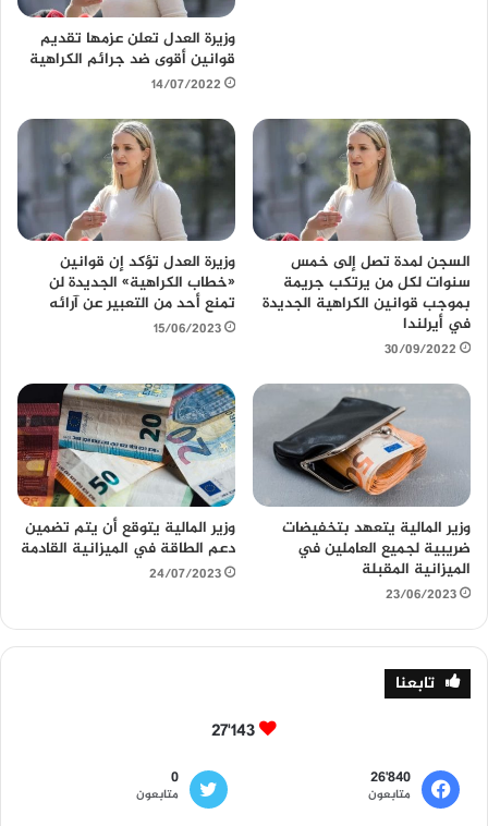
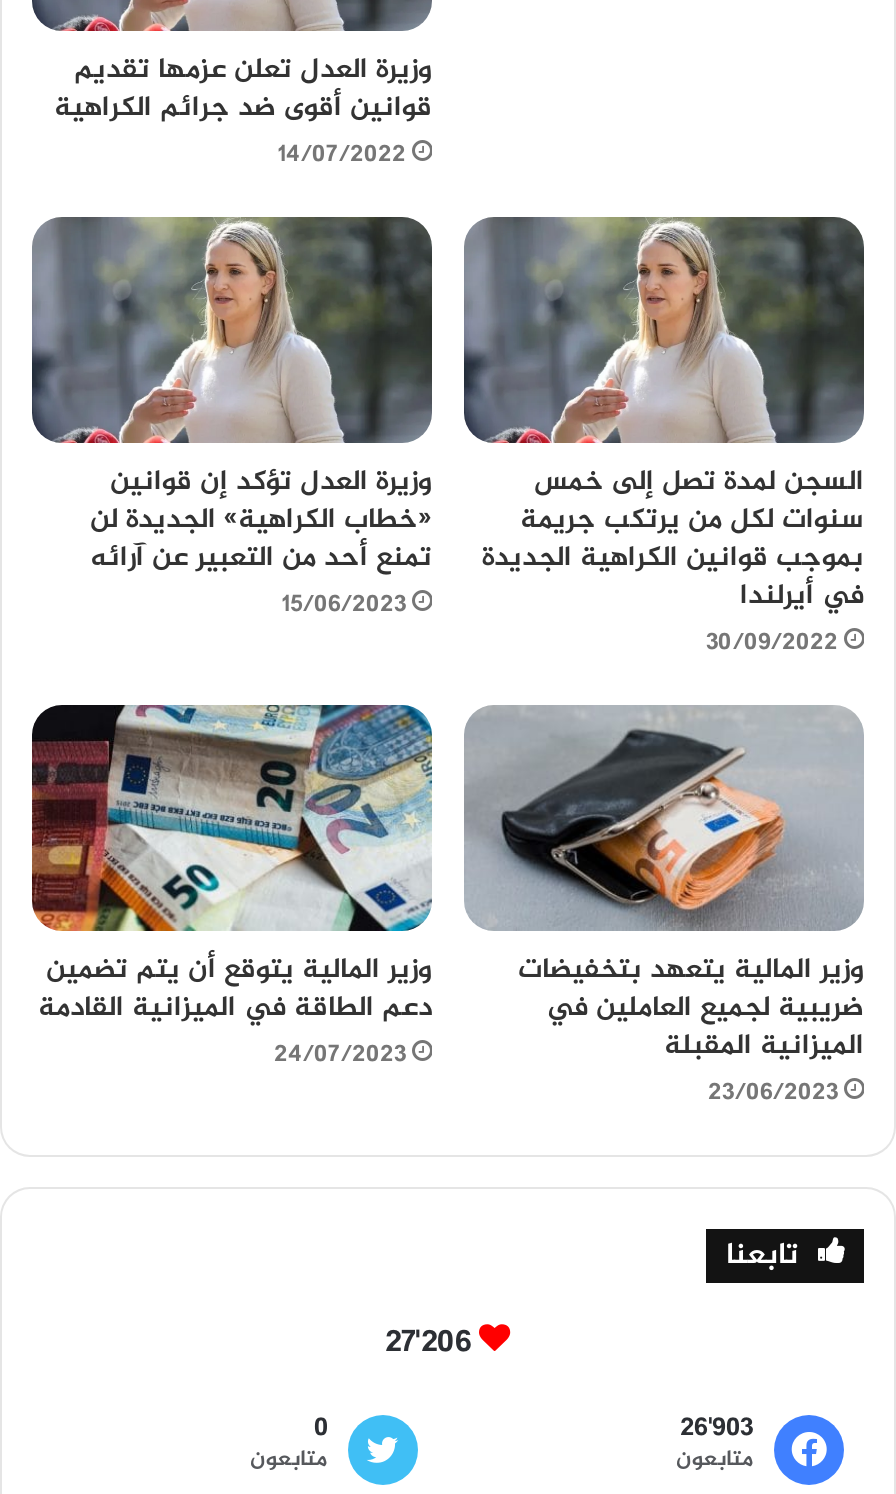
- 27٬143
+ 27٬206

- 26٬840
+ 26٬903
